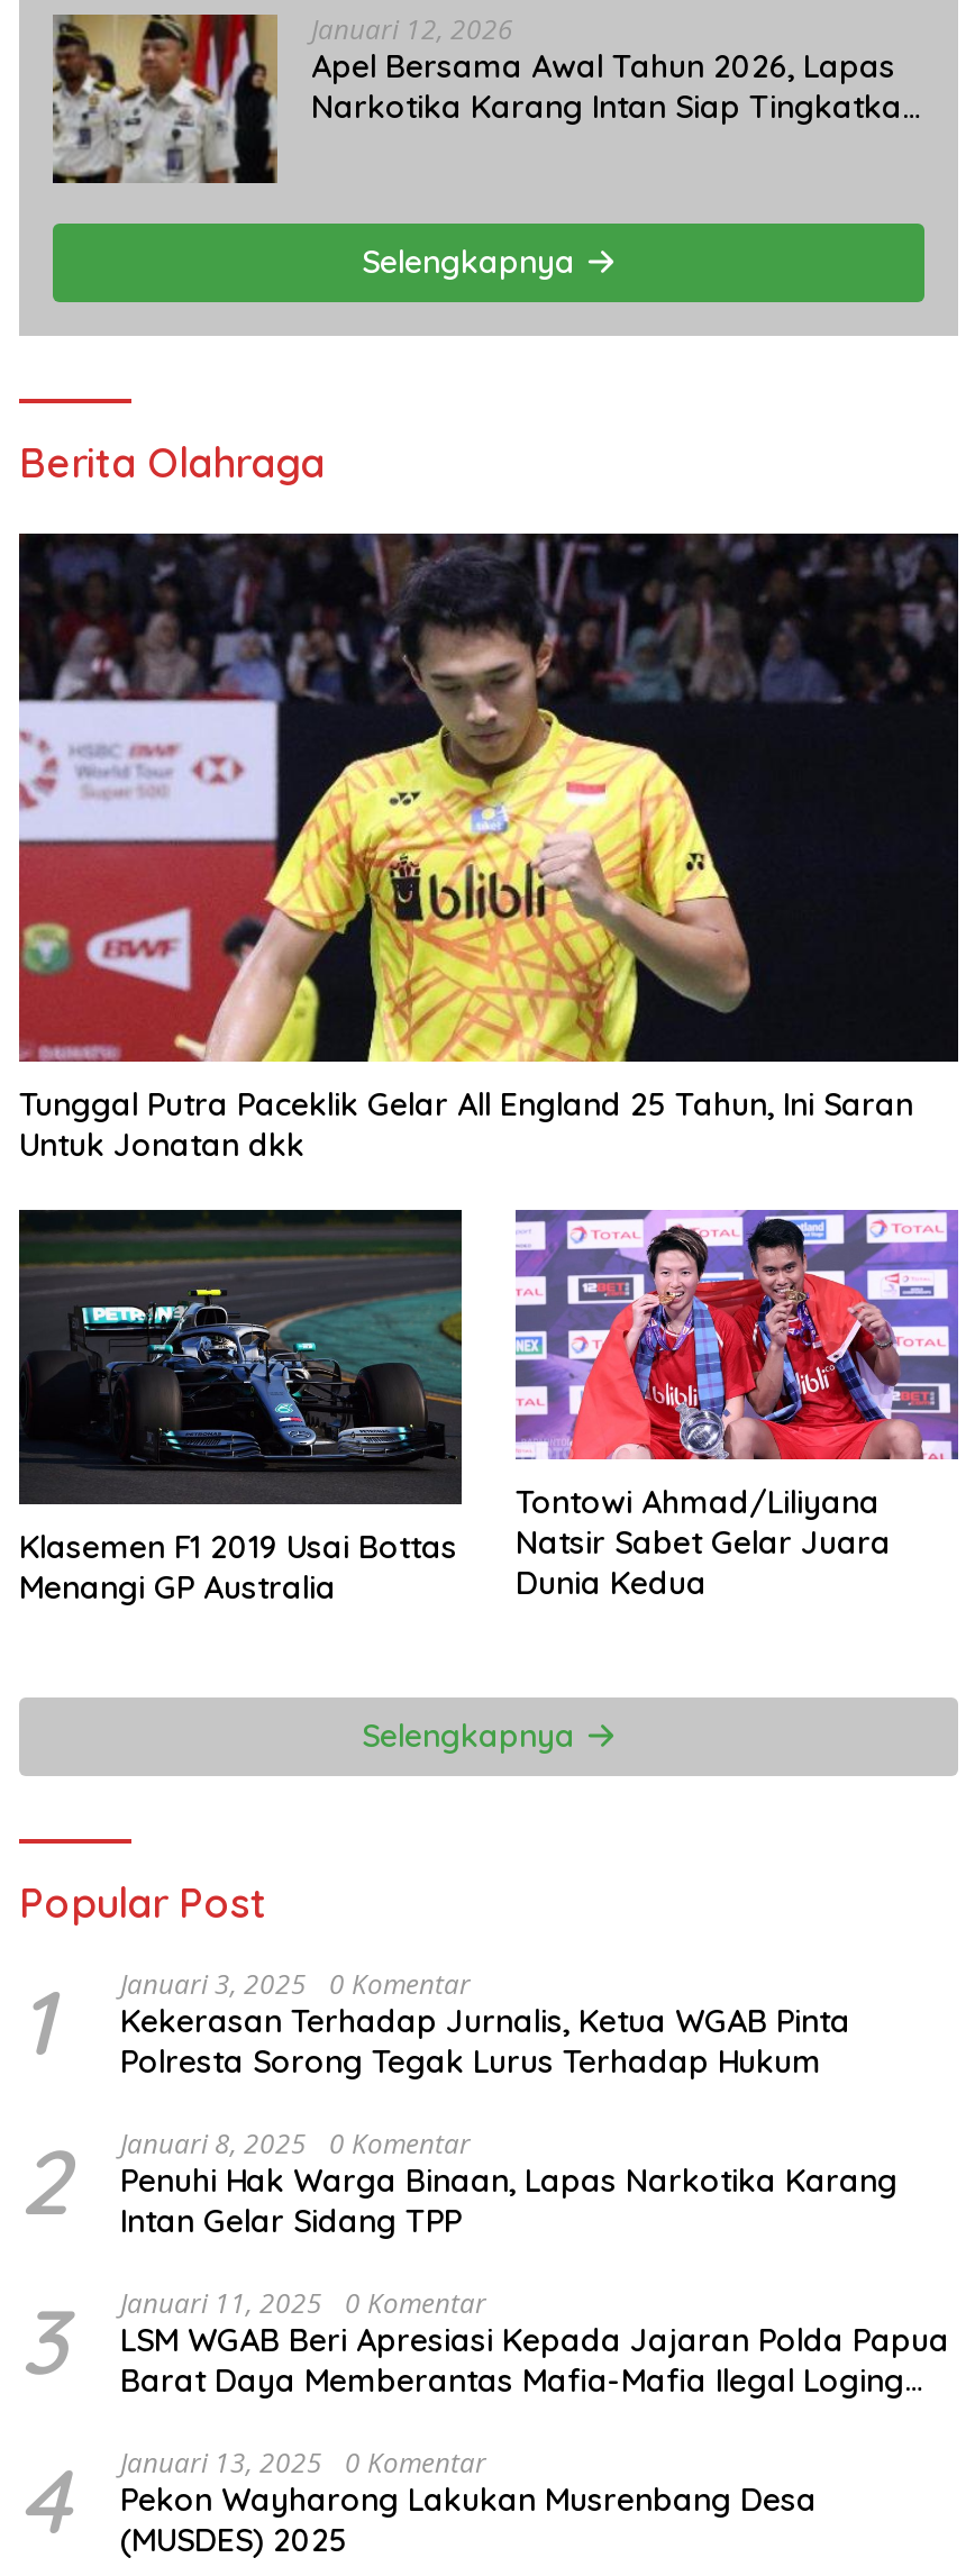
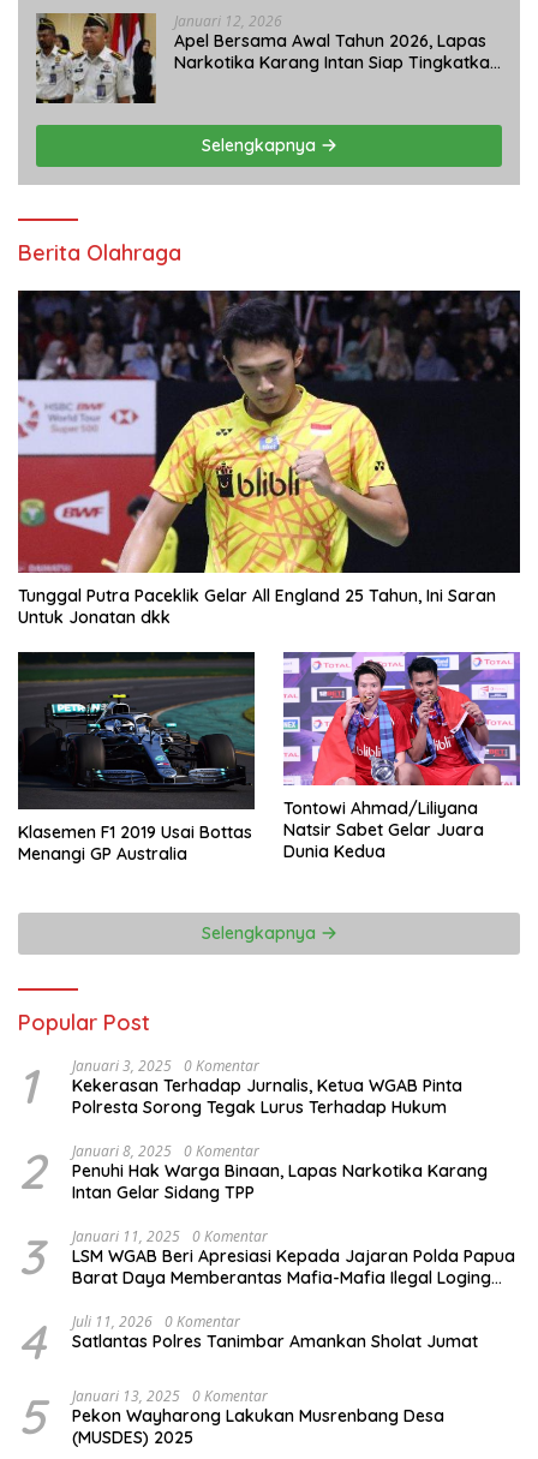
+ Juli 11, 2026 0 Komentar
+ Satlantas Polres Tanimbar Amankan Sholat Jumat
+ 5
